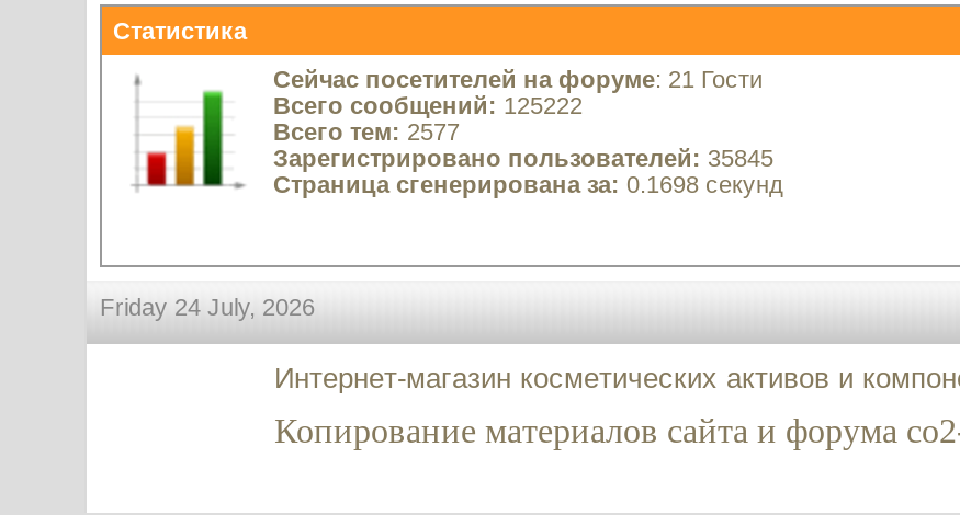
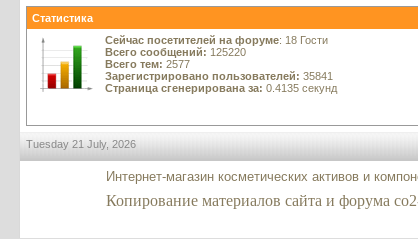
- Сейчас посетителей на форуме: 21 Гости
+ Сейчас посетителей на форуме: 18 Гости

- Всего сообщений: 125222
+ Всего сообщений: 125220

- Зарегистрировано пользователей: 35845
+ Зарегистрировано пользователей: 35841

- Страница сгенерирована за: 0.1698 секунд
+ Страница сгенерирована за: 0.4135 секунд

- Friday 24 July, 2026
+ Tuesday 21 July, 2026
